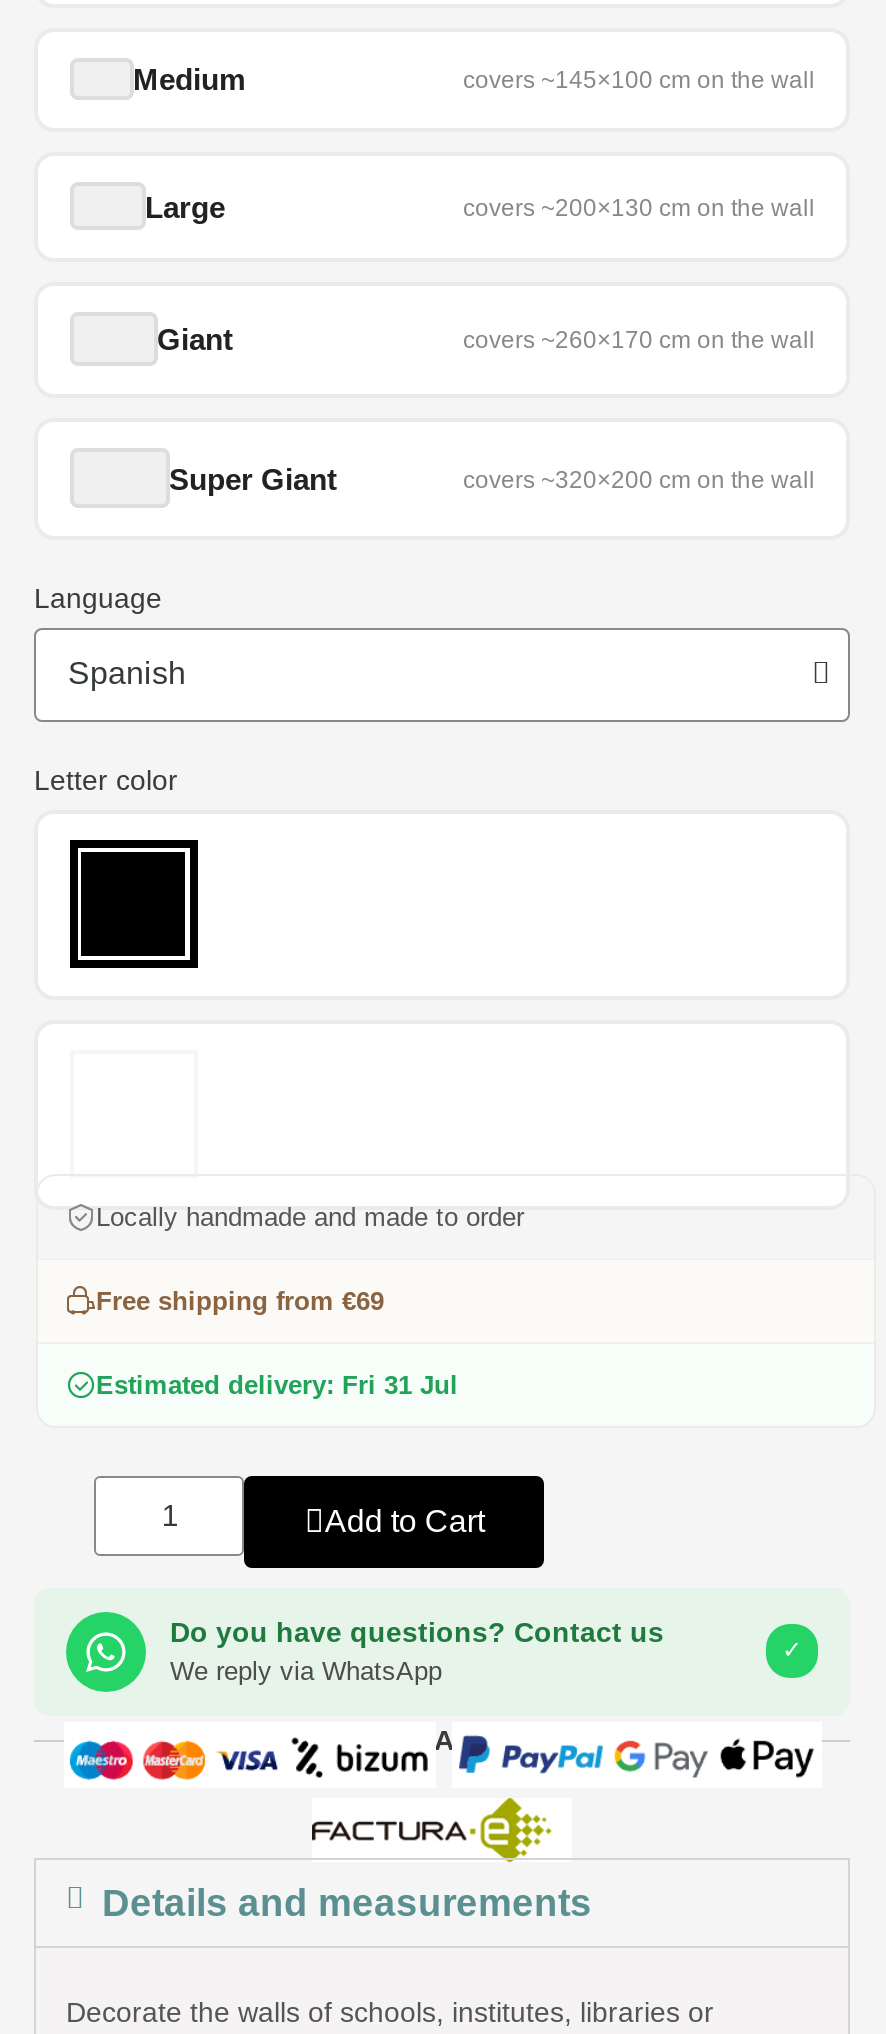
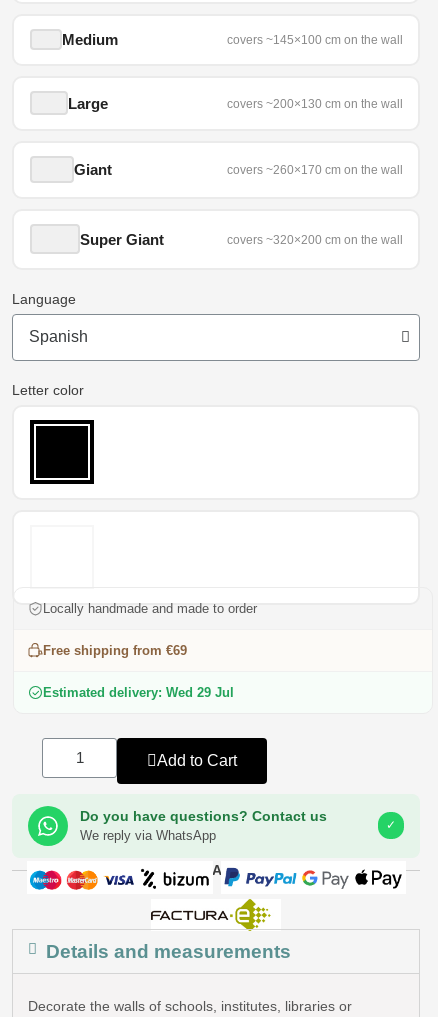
- Estimated delivery: Fri 31 Jul
+ Estimated delivery: Wed 29 Jul
